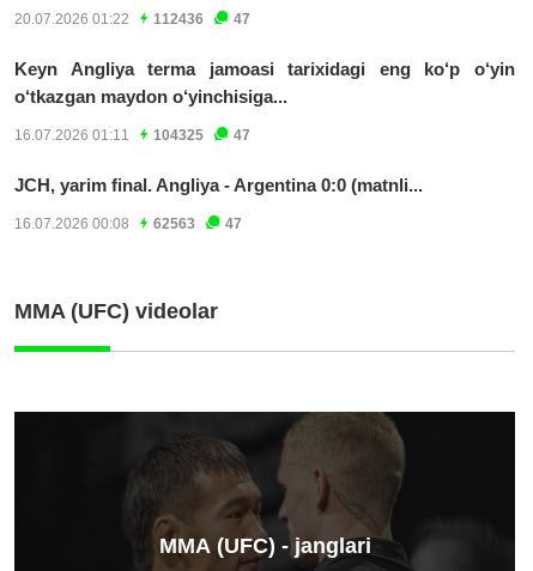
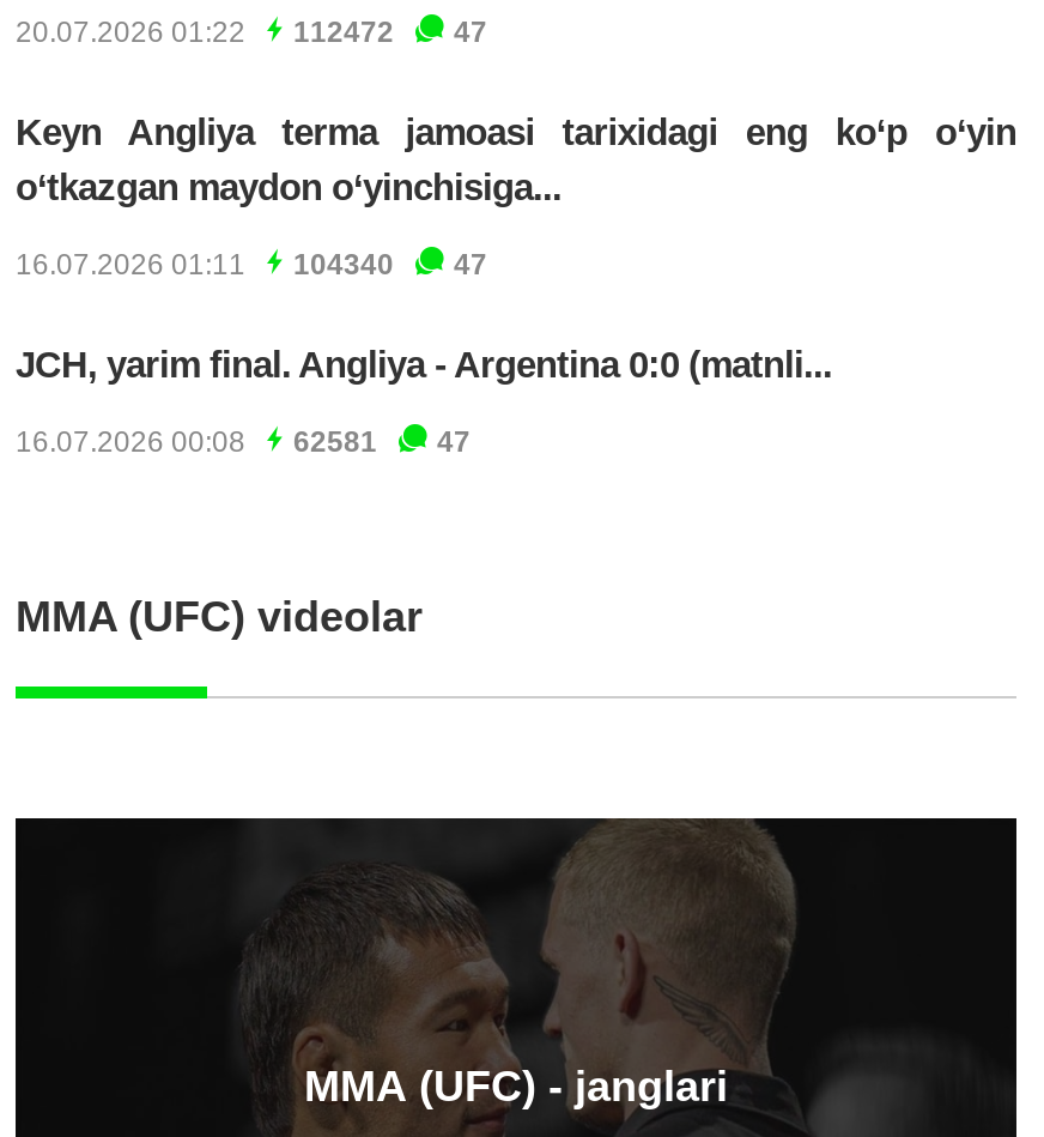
- 20.07.2026 01:22 112436 47
+ 20.07.2026 01:22 112472 47

- 16.07.2026 01:11 104325 47
+ 16.07.2026 01:11 104340 47

- 16.07.2026 00:08 62563 47
+ 16.07.2026 00:08 62581 47
